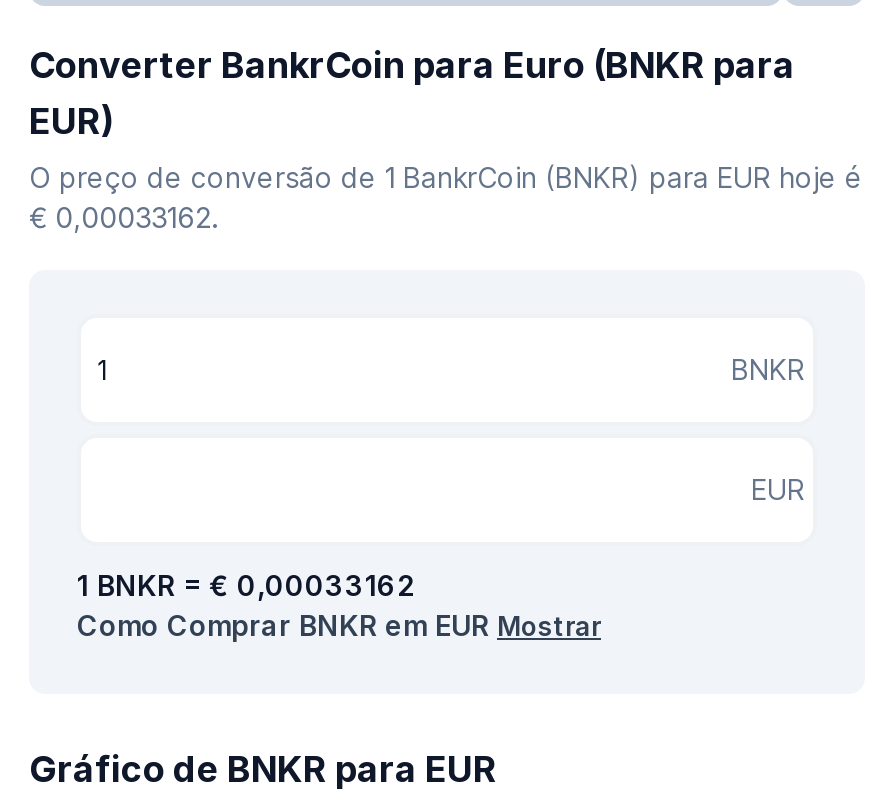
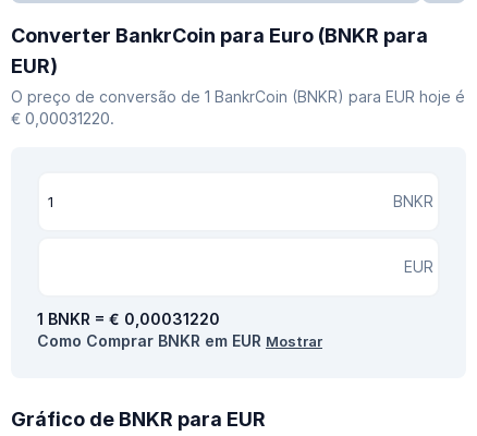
- € 0,00033162.
+ € 0,00031220.

- 1 BNKR = € 0,00033162
+ 1 BNKR = € 0,00031220
